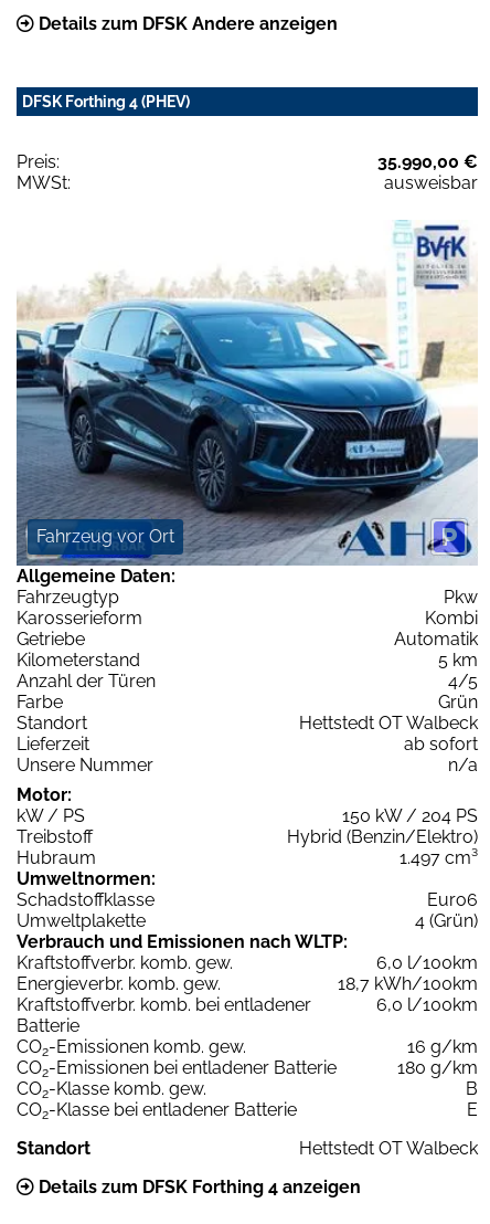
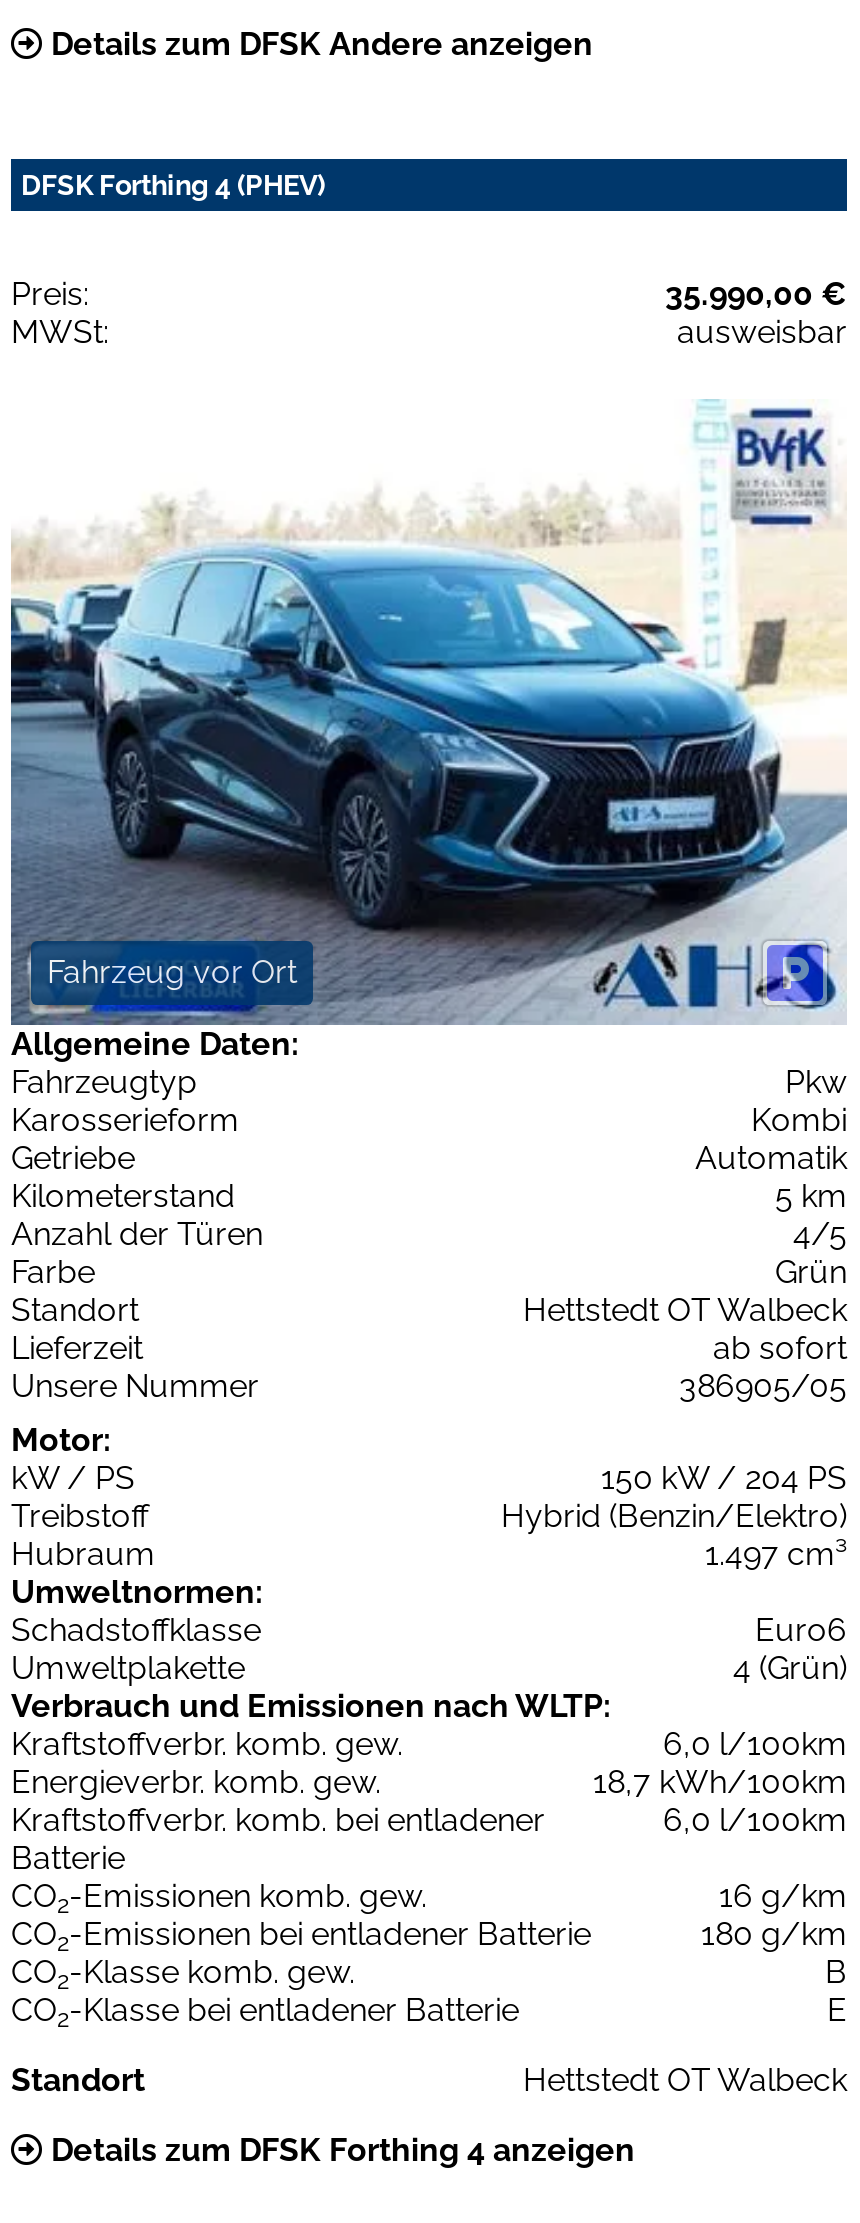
- n/a
+ 386905/05
